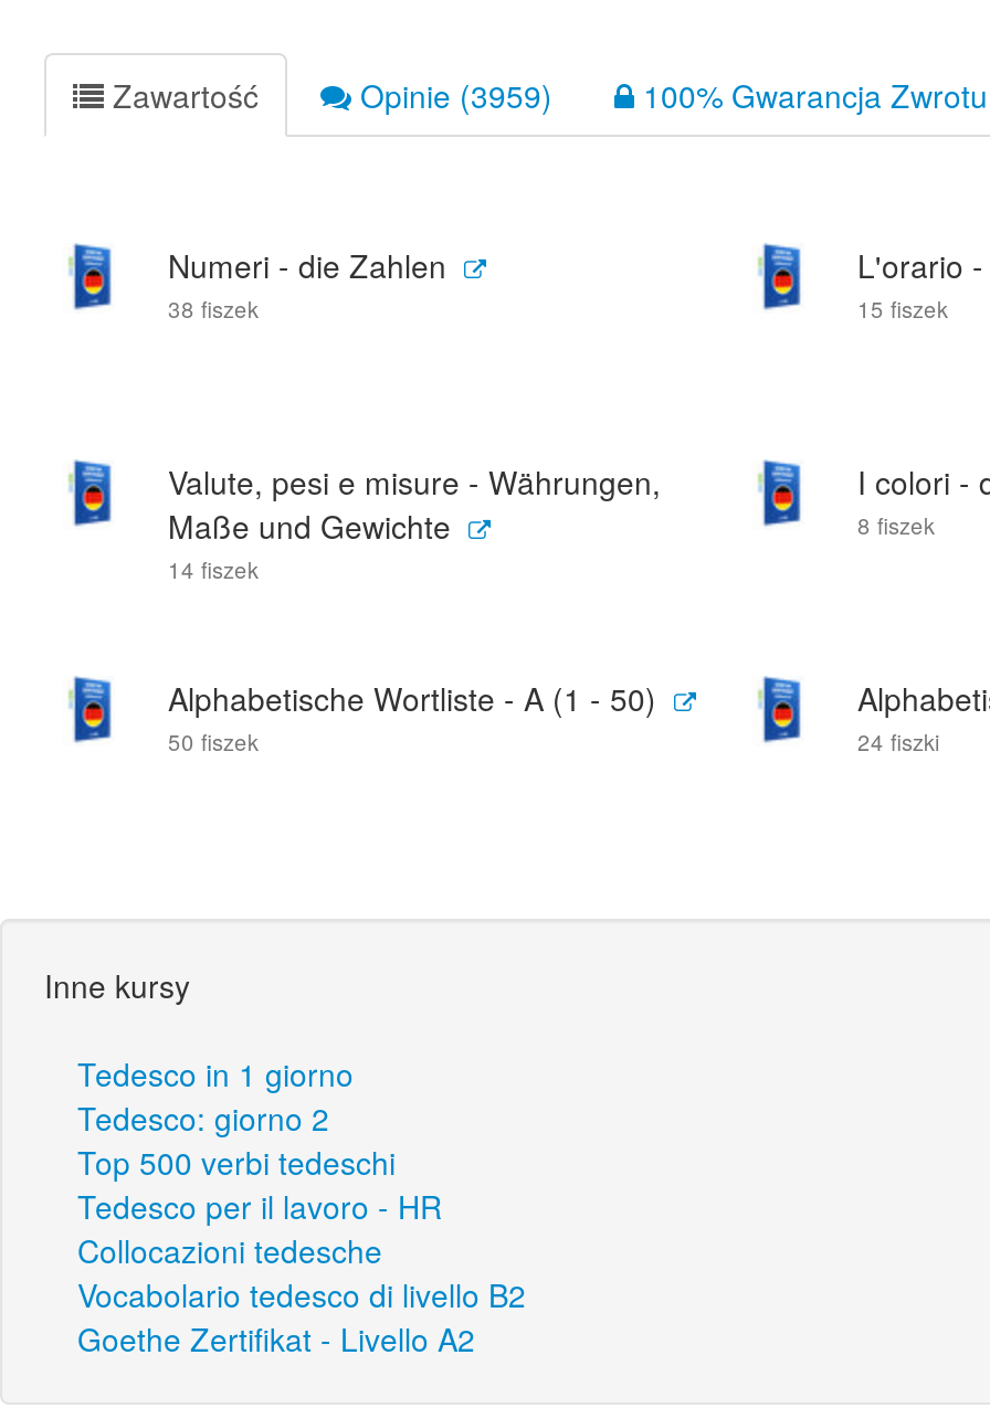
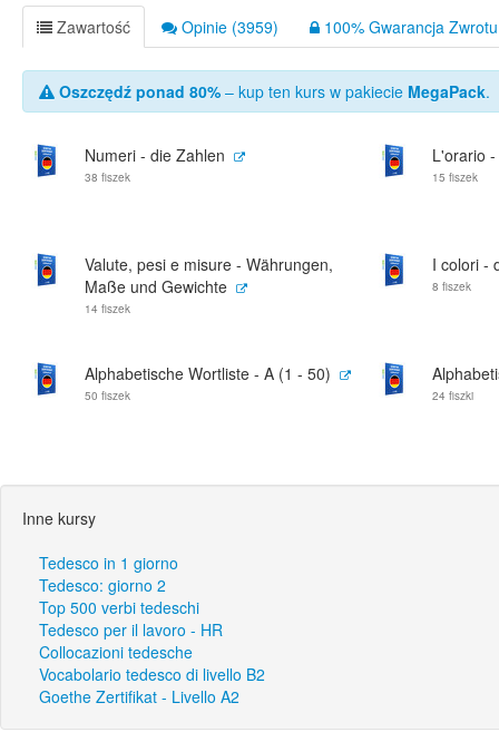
+ Oszczędź ponad 80% – kup ten kurs w pakiecie MegaPack.
